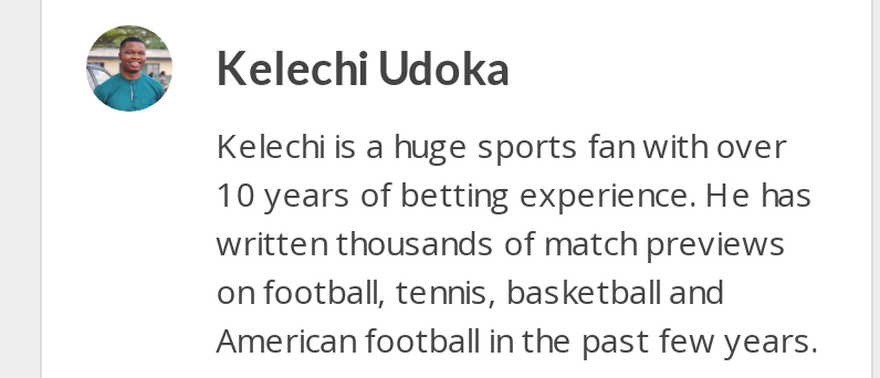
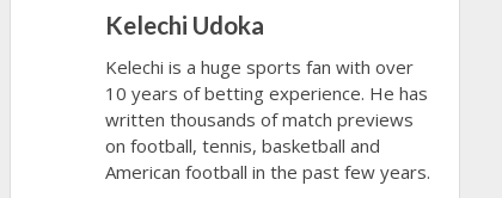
- [image]
